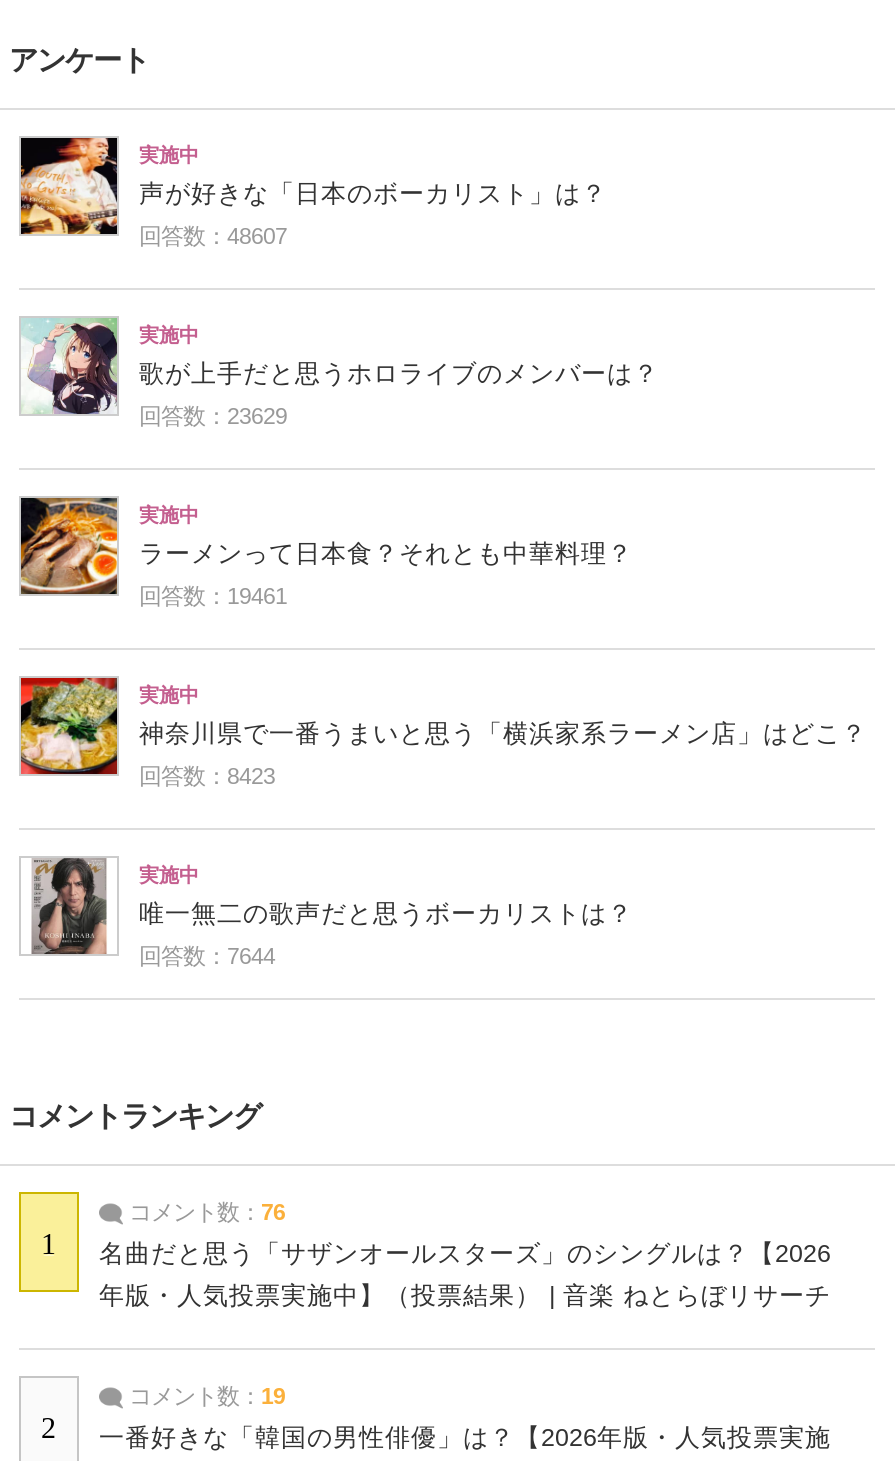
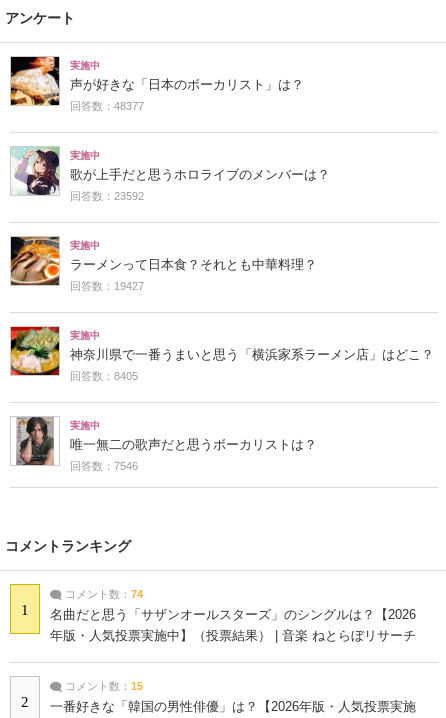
- 回答数：48607
+ 回答数：48377

- 回答数：23629
+ 回答数：23592

- 回答数：19461
+ 回答数：19427

- 回答数：8423
+ 回答数：8405

- 回答数：7644
+ 回答数：7546

- コメント数：76
+ コメント数：74

- コメント数：19
+ コメント数：15
